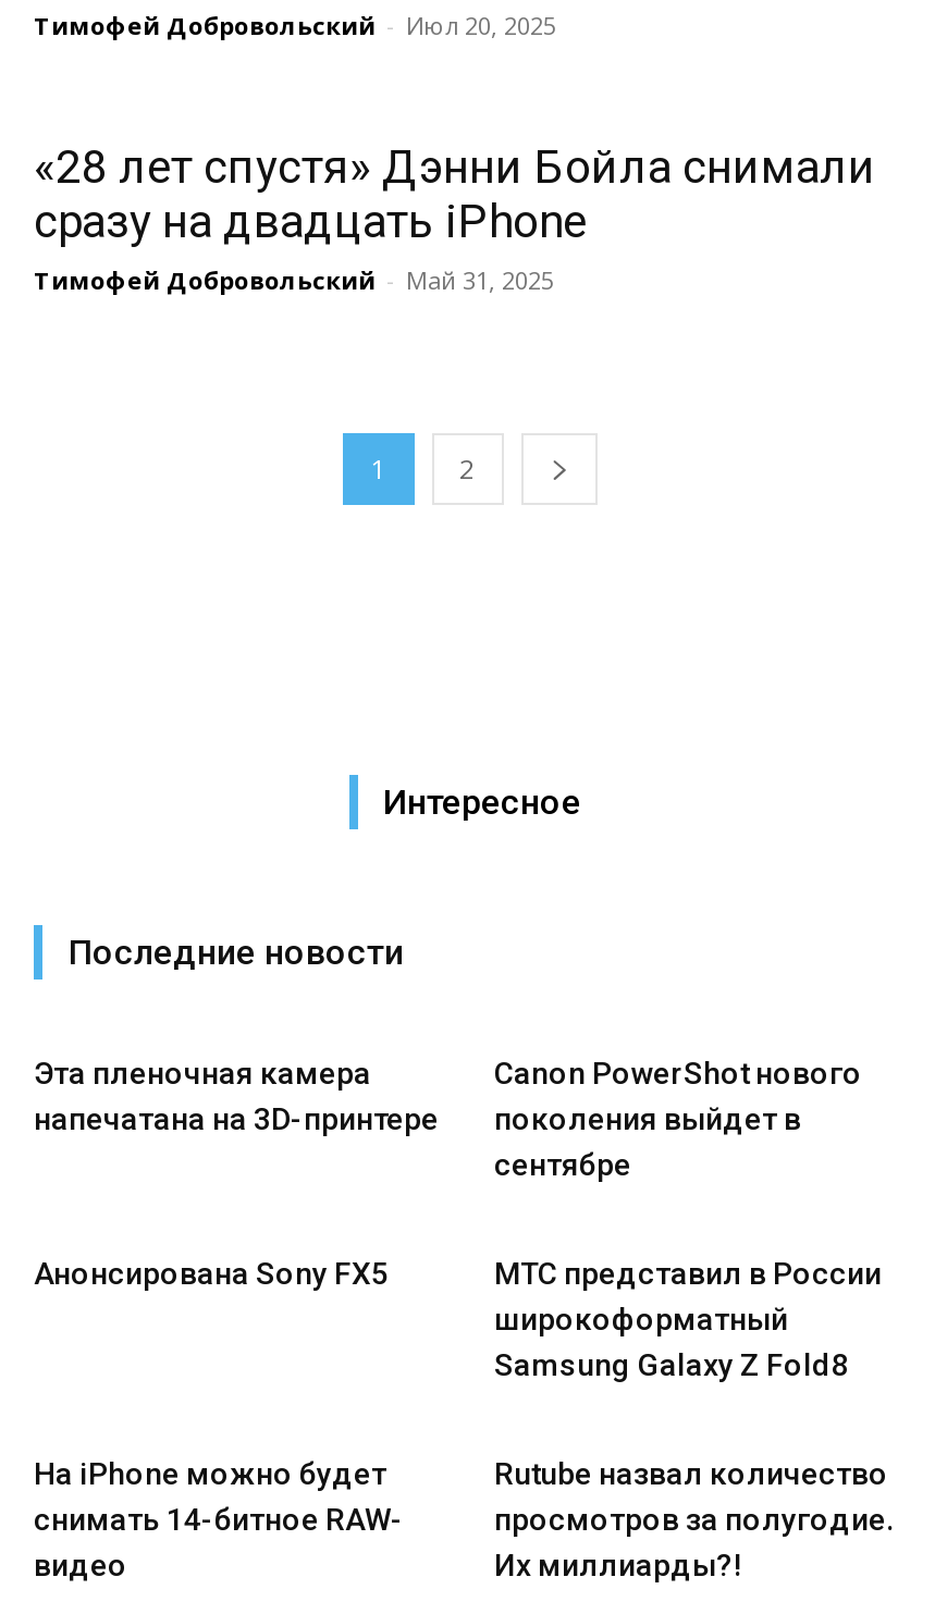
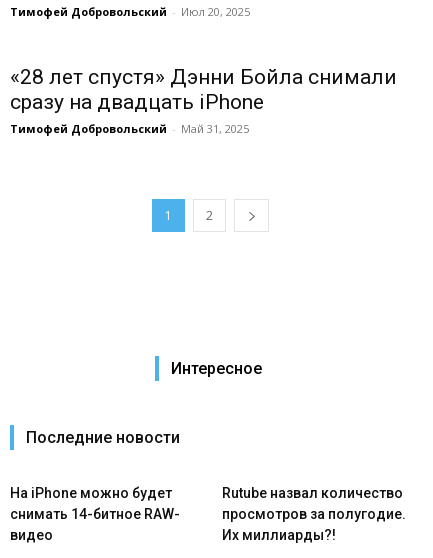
- Эта пленочная камера
- напечатана на 3D-принтере

- Canon PowerShot нового
- поколения выйдет в
- сентябре
- Анонсирована Sony FX5
- МТС представил в России
- широкоформатный
- Samsung Galaxy Z Fold8
